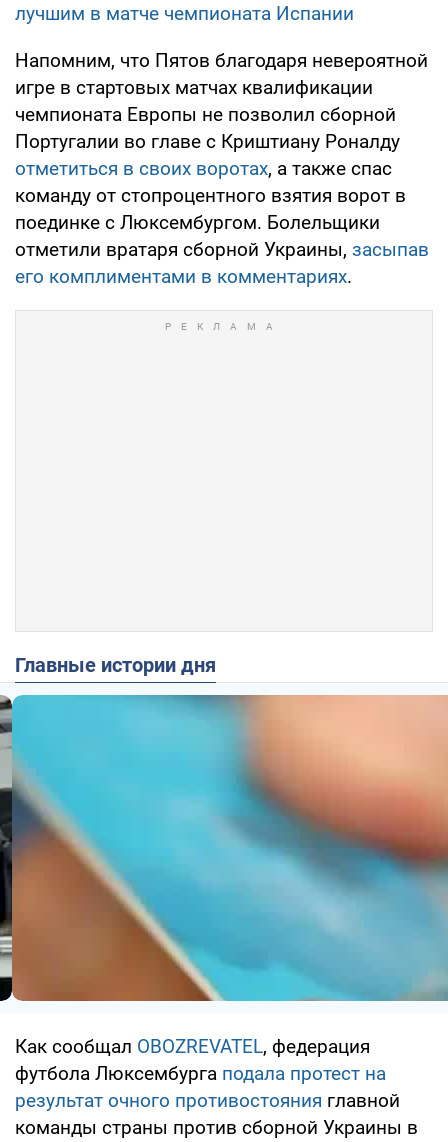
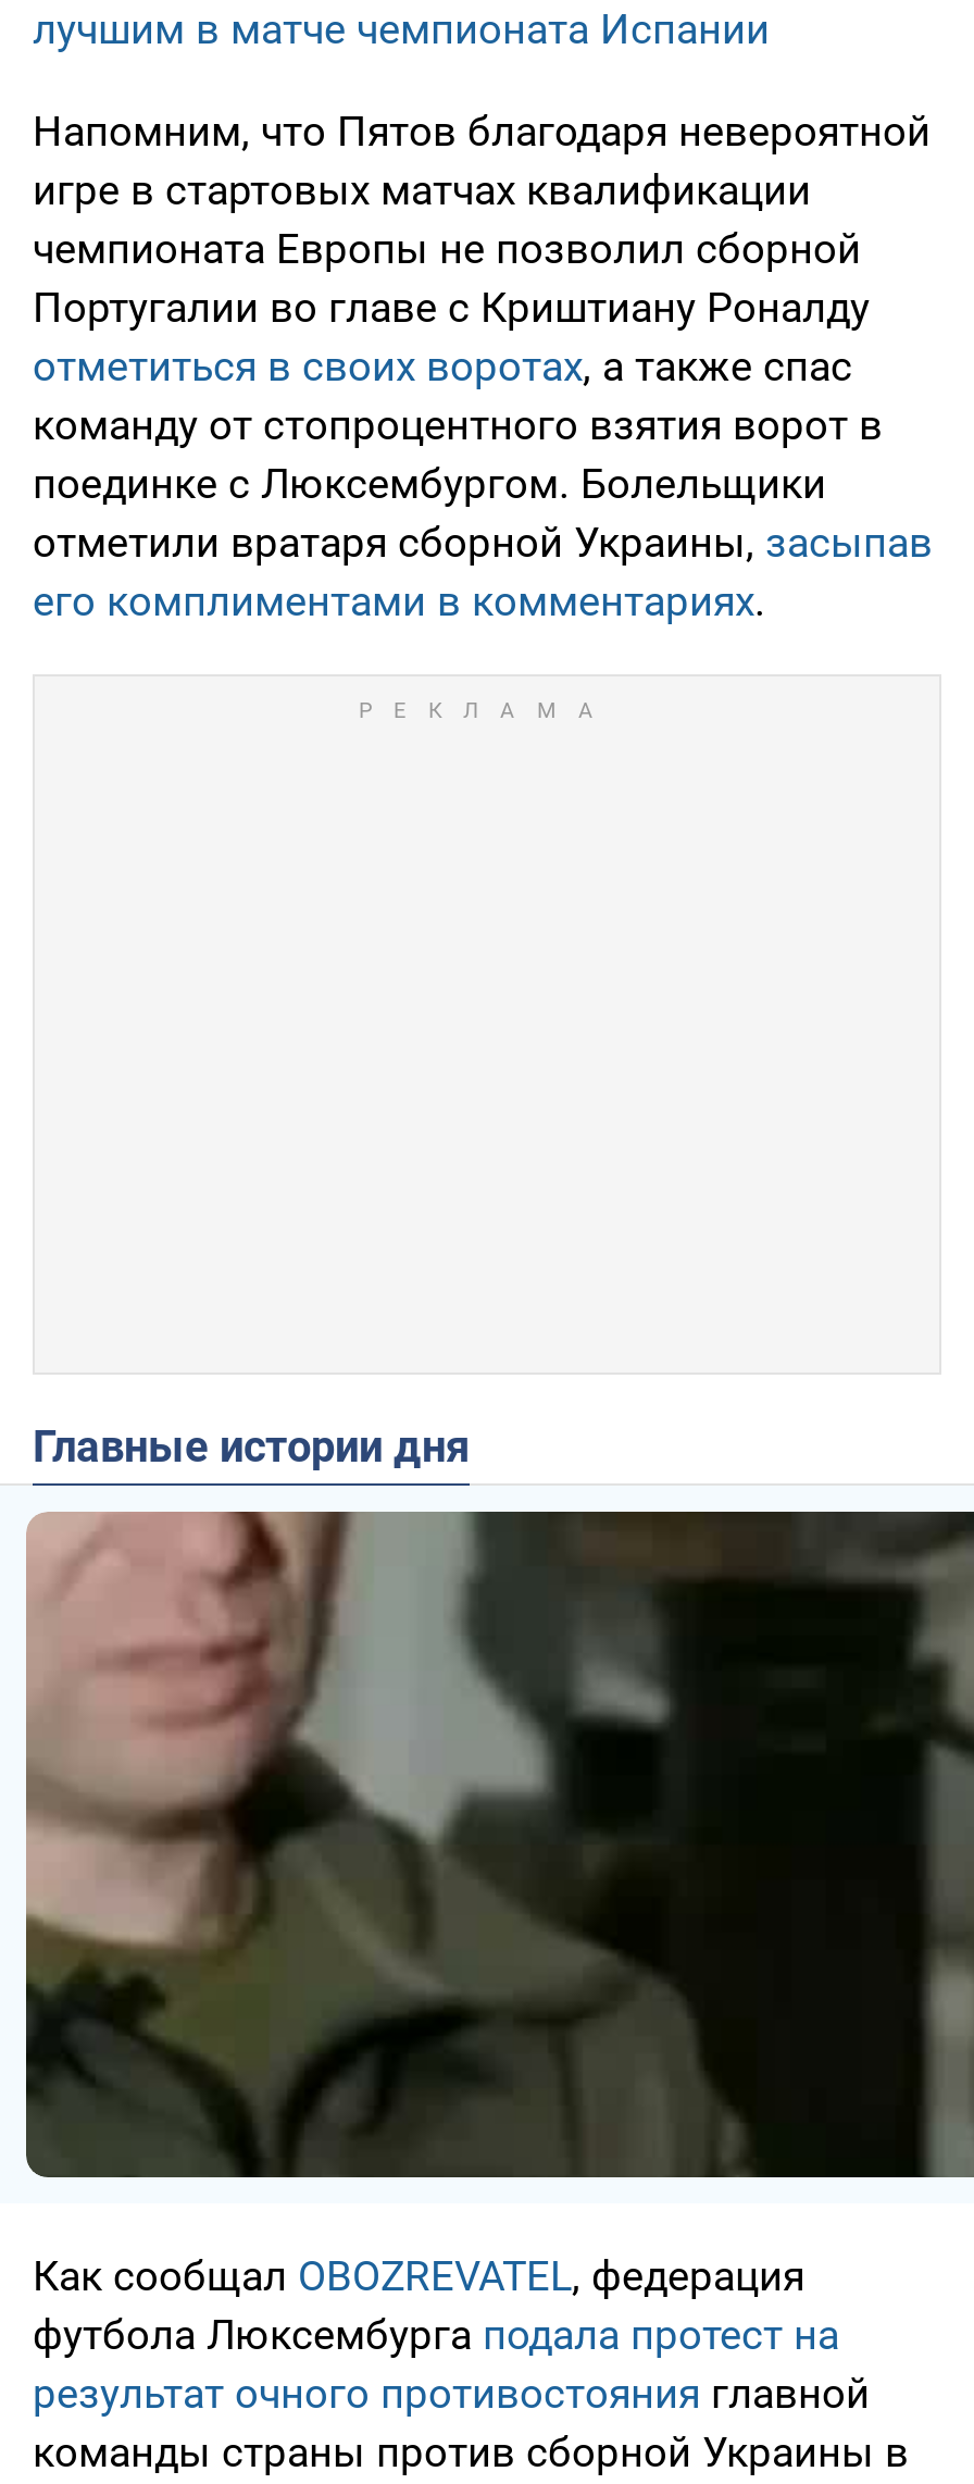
- [image]
+ [image]
